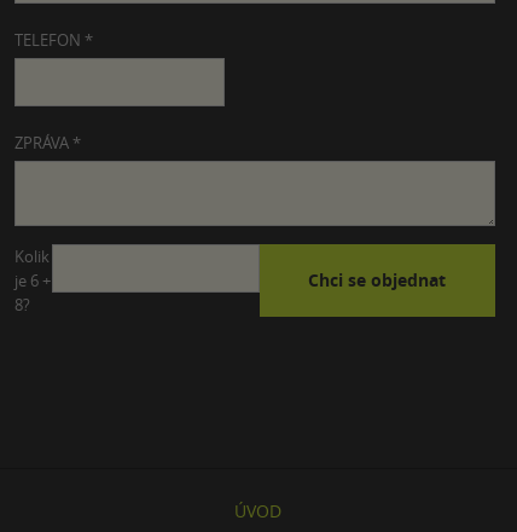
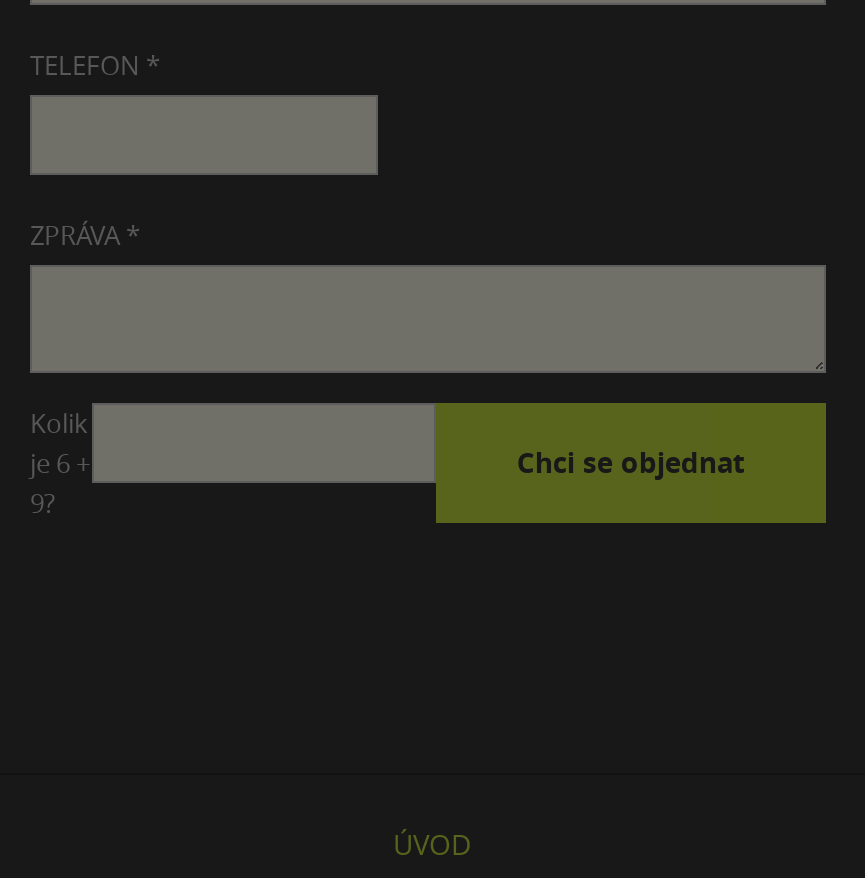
- 8?
+ 9?
